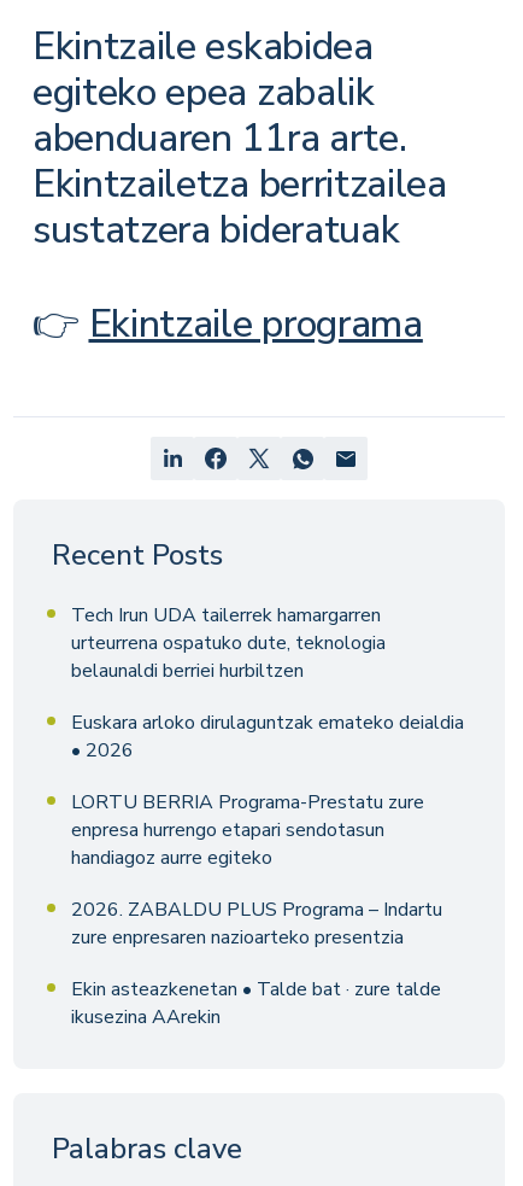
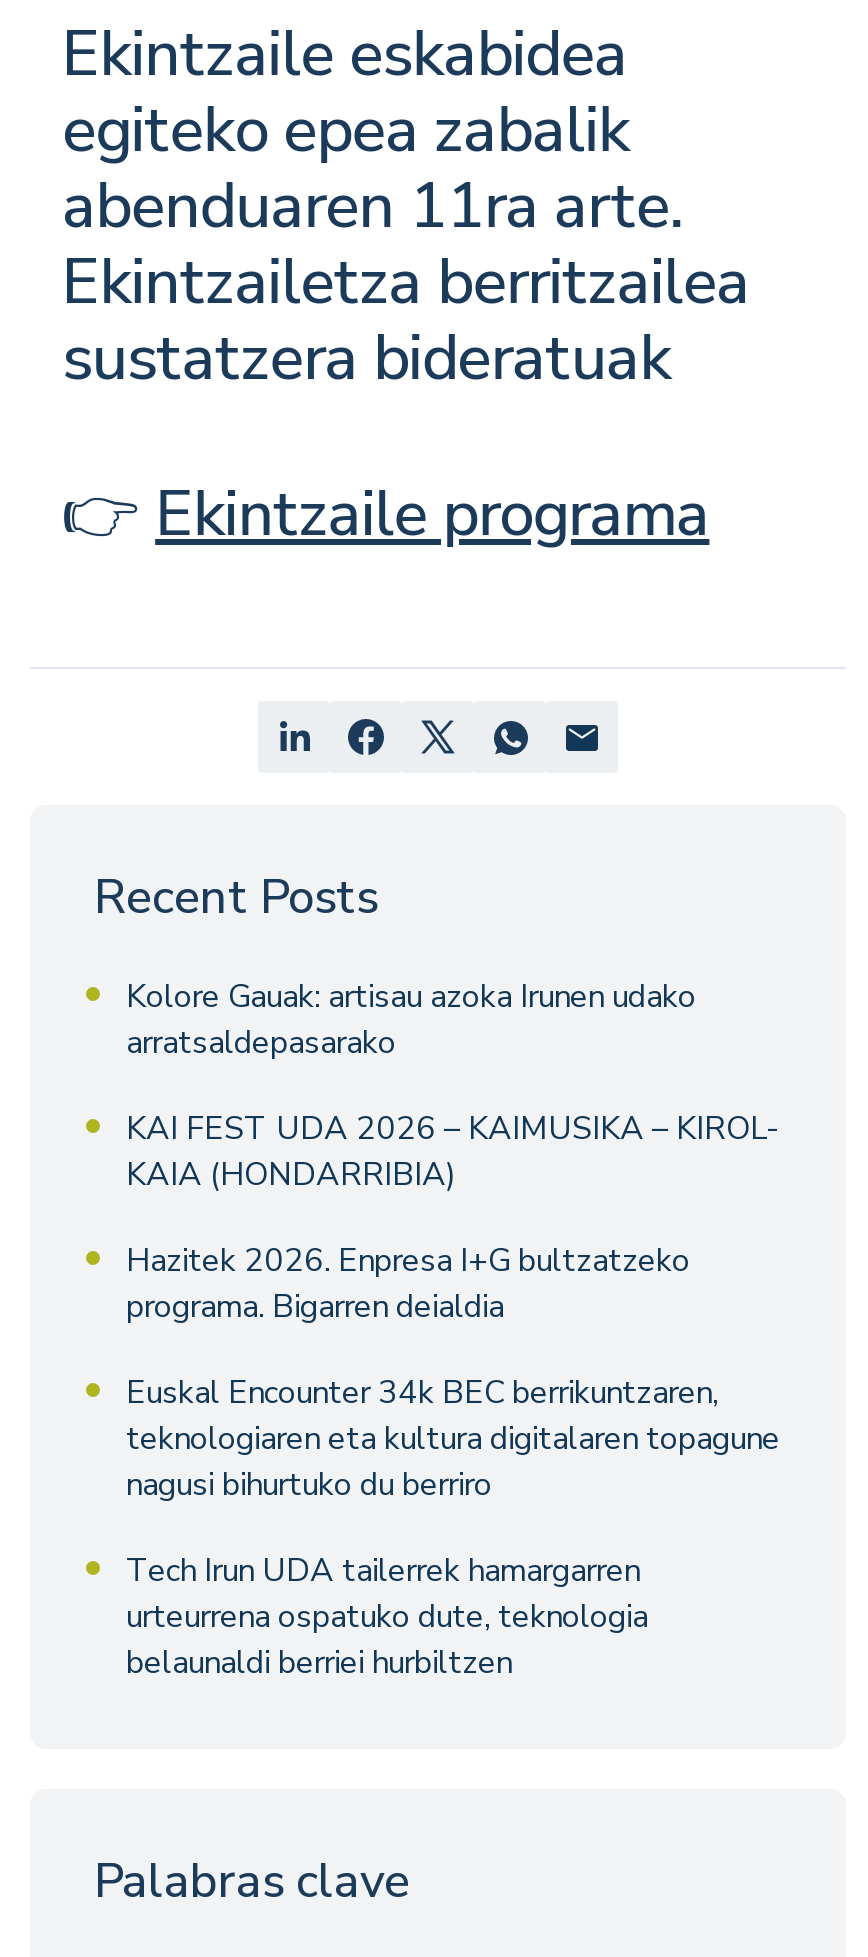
+ Kolore Gauak: artisau azoka Irunen udako
+ arratsaldepasarako
+ KAI FEST UDA 2026 – KAIMUSIKA – KIROL-
+ KAIA (HONDARRIBIA)
+ Hazitek 2026. Enpresa I+G bultzatzeko
+ programa. Bigarren deialdia
+ Euskal Encounter 34k BEC berrikuntzaren,
+ teknologiaren eta kultura digitalaren topagune
+ nagusi bihurtuko du berriro

moved down: Tech Irun UDA tailerrek hamargarren | urteurrena ospatuko dute, teknologia | belaunaldi berriei hurbiltzen

- Euskara arloko dirulaguntzak emateko deialdia
- • 2026
- LORTU BERRIA Programa-Prestatu zure
- enpresa hurrengo etapari sendotasun
- handiagoz aurre egiteko
- 2026. ZABALDU PLUS Programa – Indartu
- zure enpresaren nazioarteko presentzia
- Ekin asteazkenetan • Talde bat · zure talde
- ikusezina AArekin
